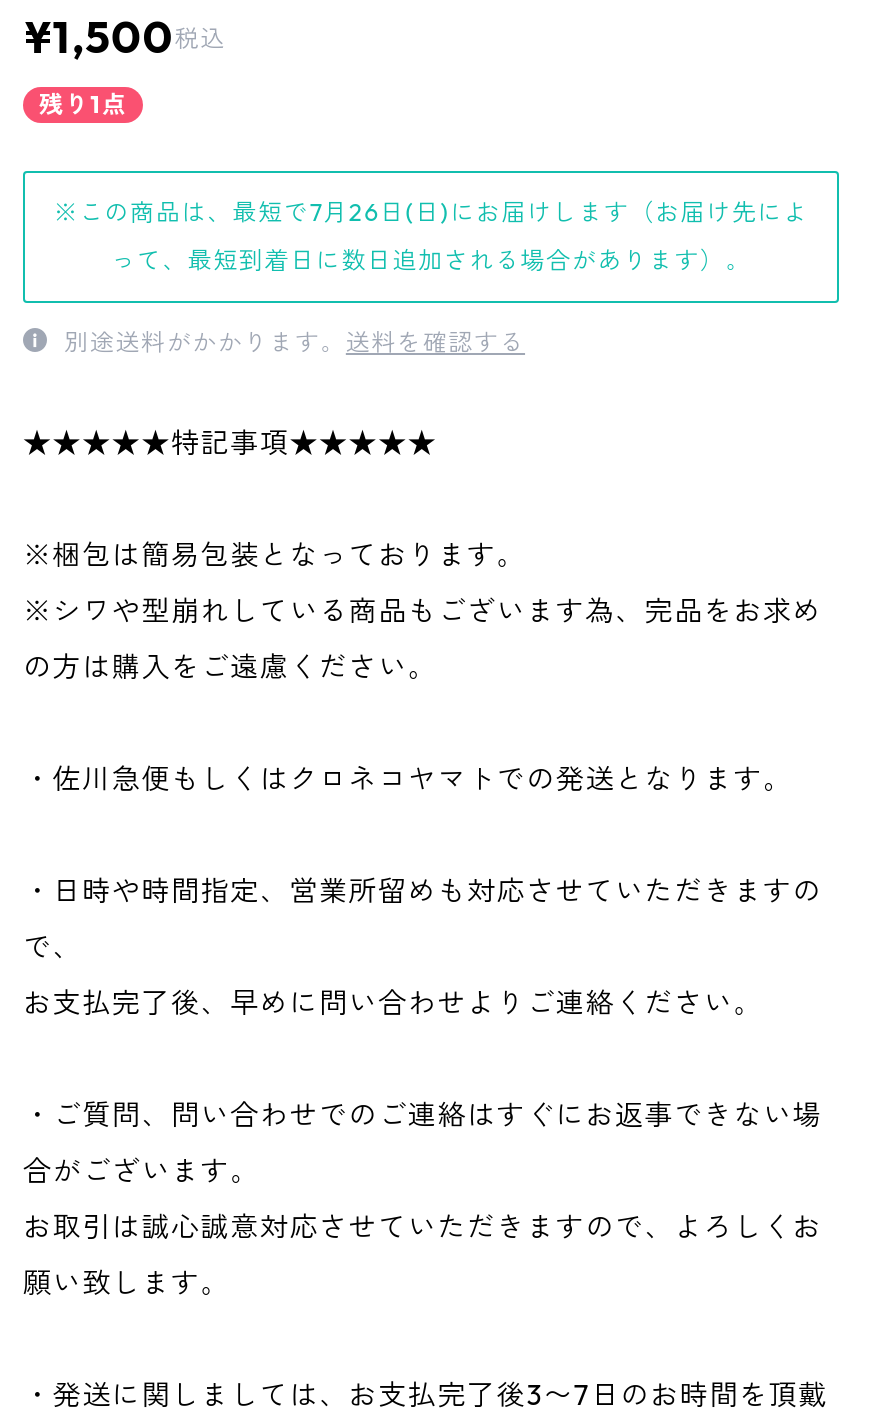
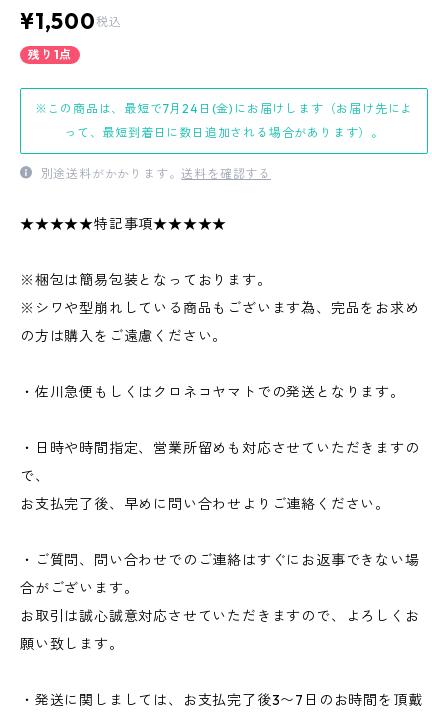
- ※この商品は、最短で7月26日(日)にお届けします（お届け先によ
+ ※この商品は、最短で7月24日(金)にお届けします（お届け先によ
